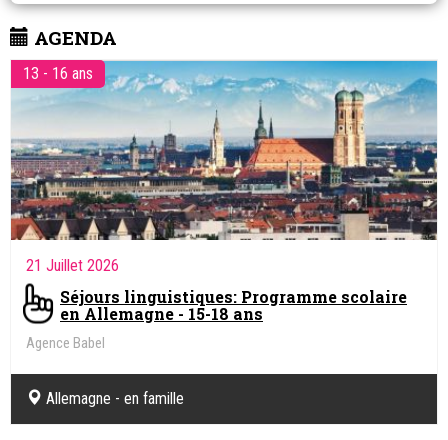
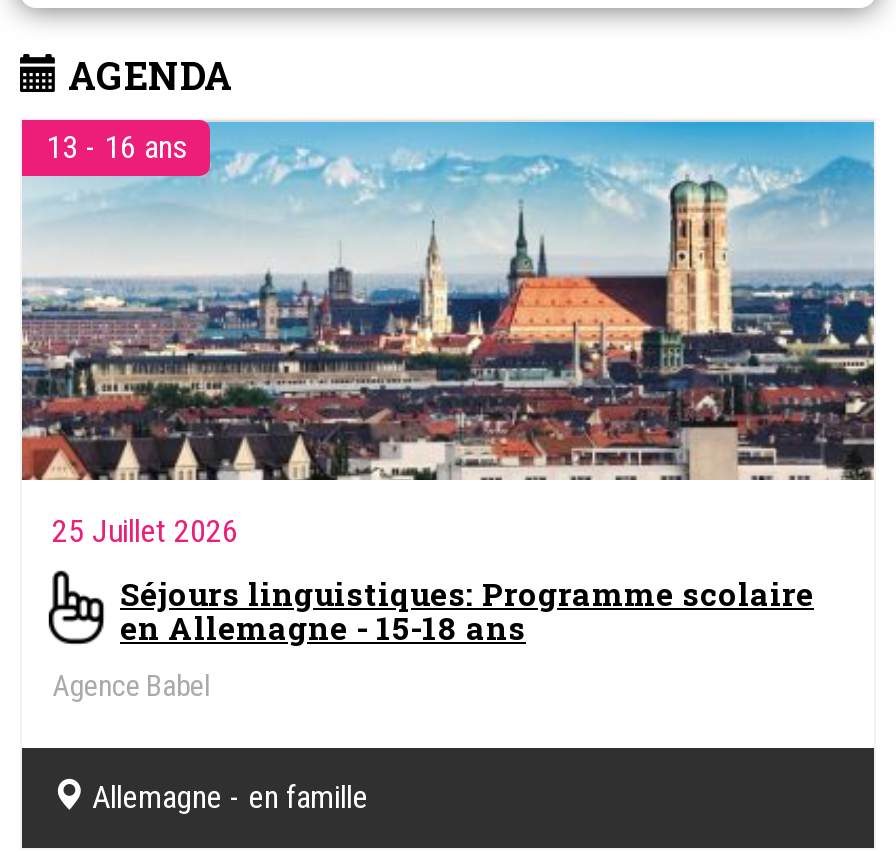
- 21 Juillet 2026
+ 25 Juillet 2026
